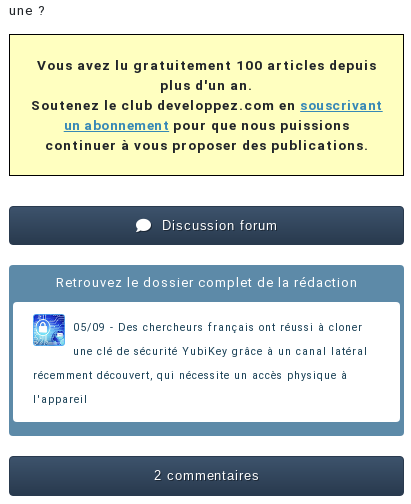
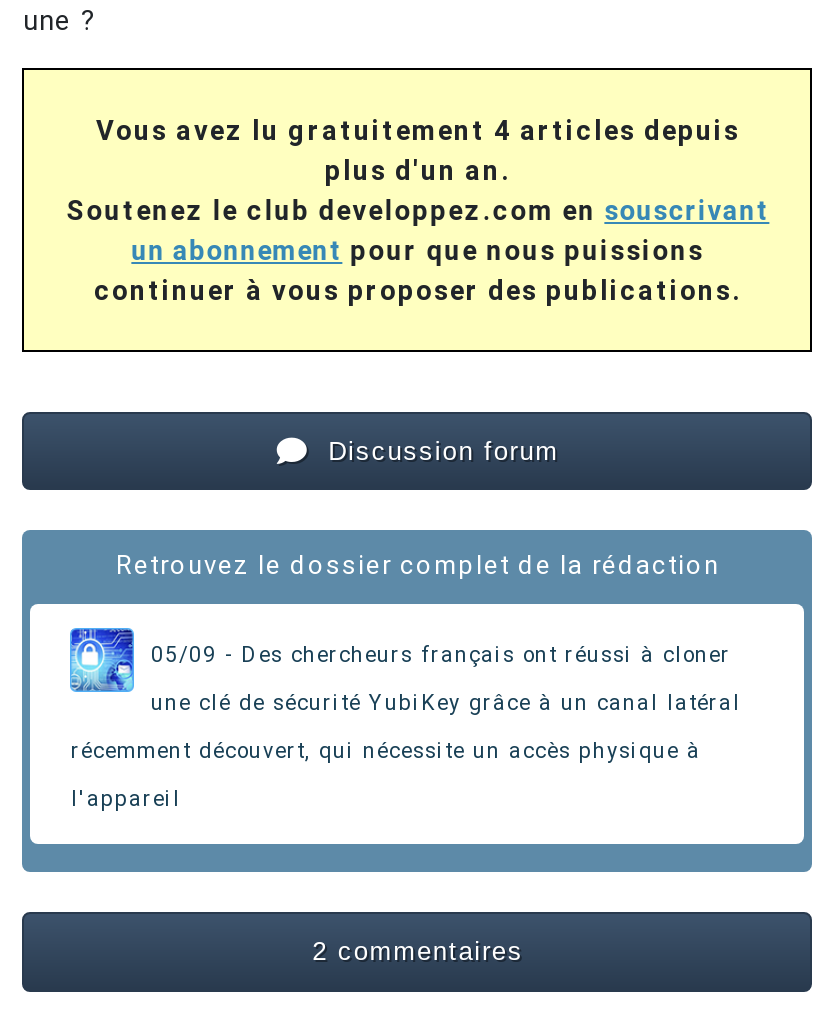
- Vous avez lu gratuitement 100 articles depuis
+ Vous avez lu gratuitement 4 articles depuis
